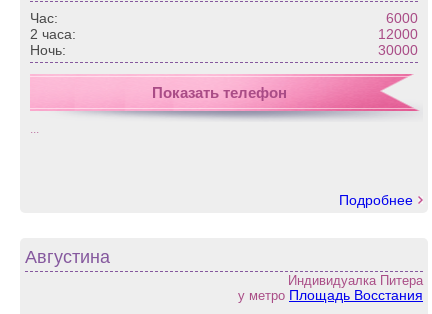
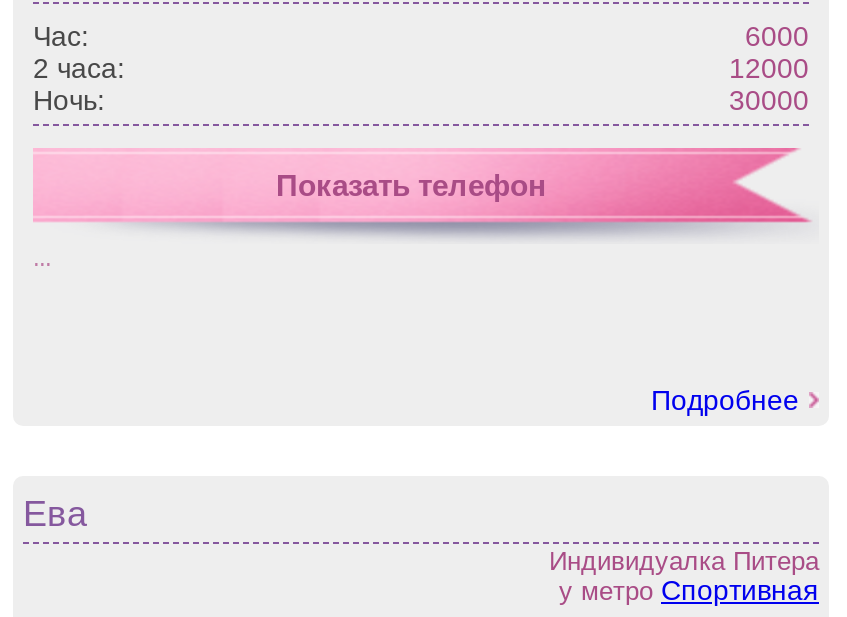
- Августина
+ Ева

- у метроПлощадь Восстания
+ у метроСпортивная
